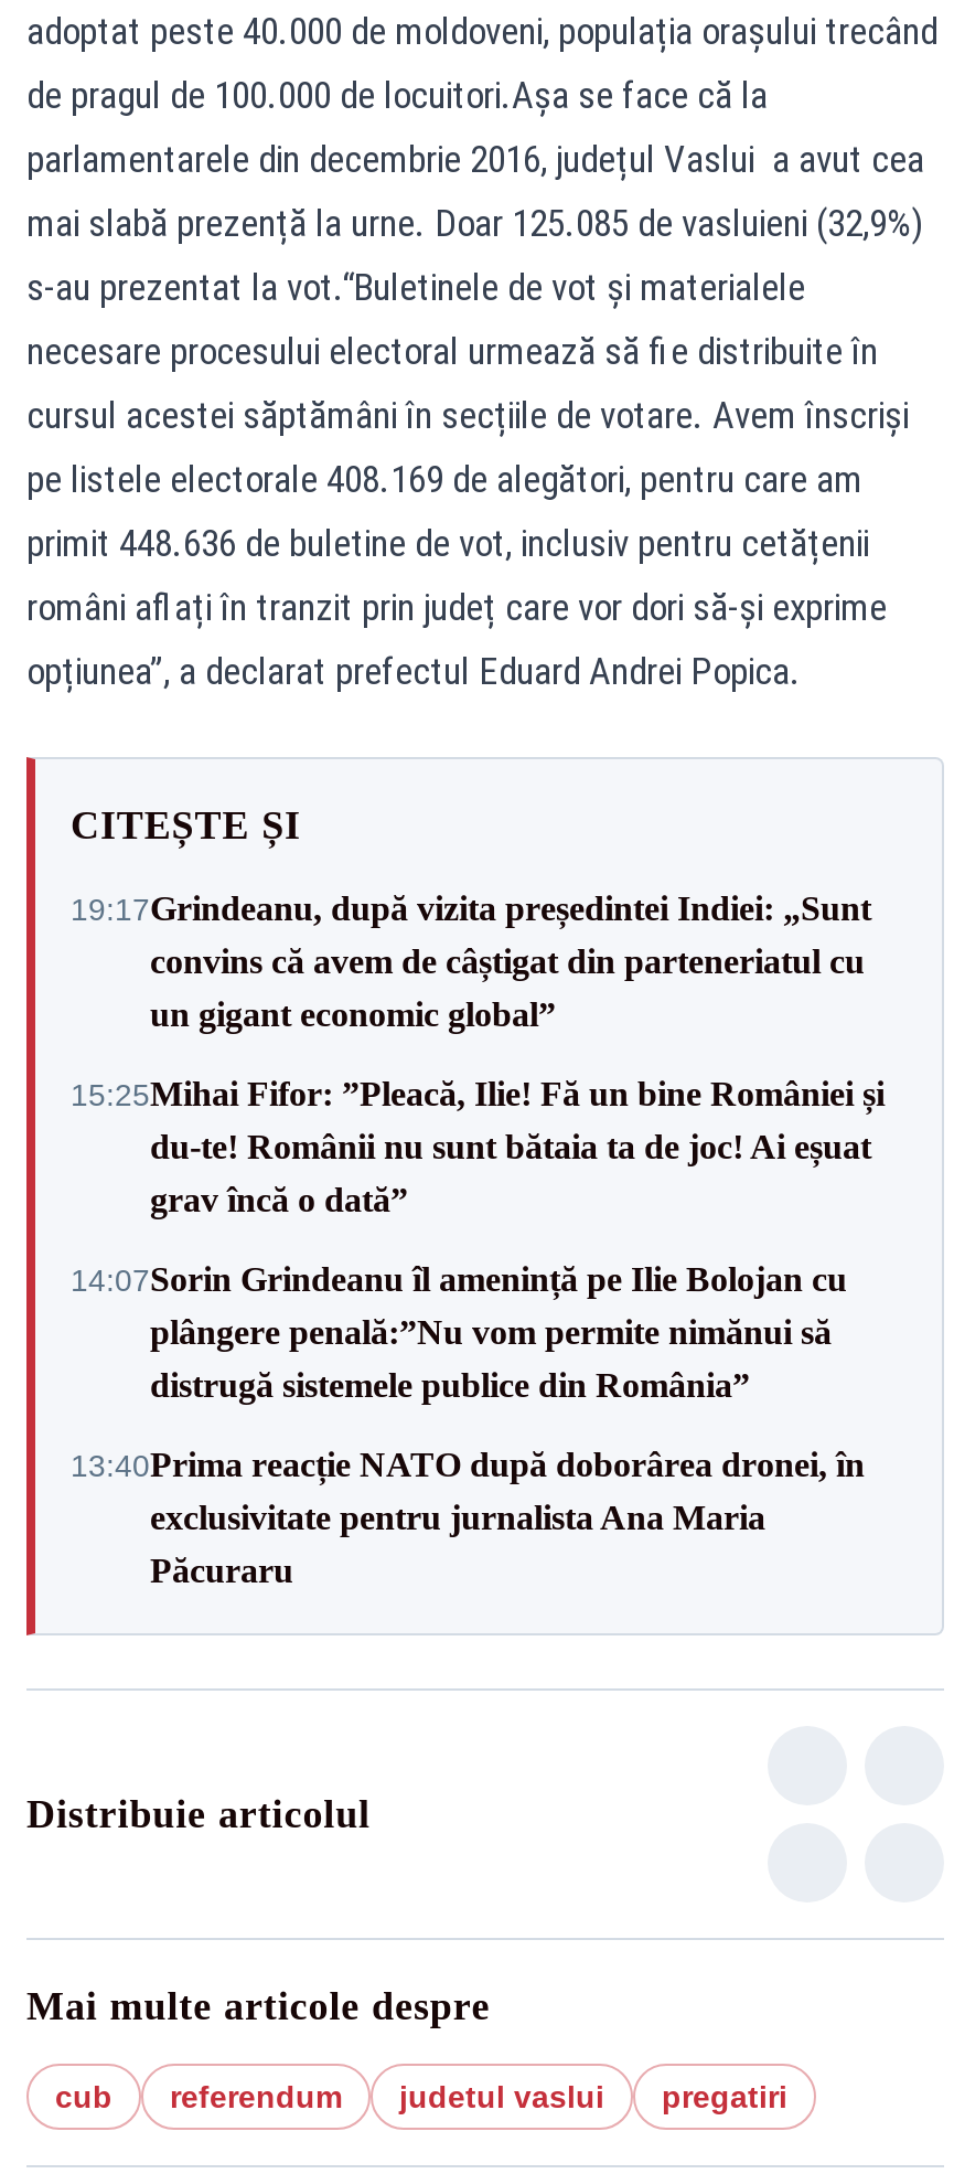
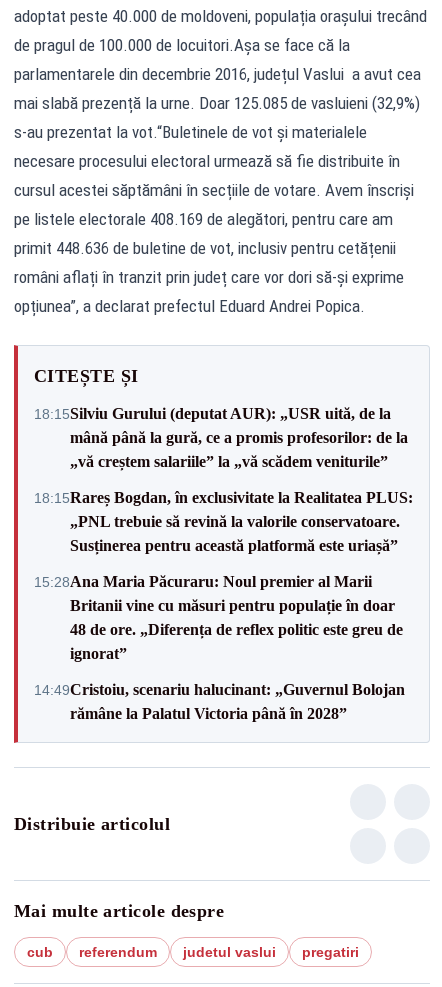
- 19:17Grindeanu, după vizita președintei Indiei: „Sunt
- convins că avem de câștigat din parteneriatul cu
- un gigant economic global”
+ 18:15Silviu Gurului (deputat AUR): „USR uită, de la
+ mână până la gură, ce a promis profesorilor: de la
+ „vă creștem salariile” la „vă scădem veniturile”

- 15:25Mihai Fifor: ”Pleacă, Ilie! Fă un bine României și
- du-te! Românii nu sunt bătaia ta de joc! Ai eșuat
- grav încă o dată”
+ 18:15Rareș Bogdan, în exclusivitate la Realitatea PLUS:
+ „PNL trebuie să revină la valorile conservatoare.
+ Susținerea pentru această platformă este uriașă”

- 14:07Sorin Grindeanu îl amenință pe Ilie Bolojan cu
- plângere penală:”Nu vom permite nimănui să
- distrugă sistemele publice din România”
+ 15:28Ana Maria Păcuraru: Noul premier al Marii
+ Britanii vine cu măsuri pentru populație în doar
+ 48 de ore. „Diferența de reflex politic este greu de
+ ignorat”

- 13:40Prima reacție NATO după doborârea dronei, în
- exclusivitate pentru jurnalista Ana Maria
- Păcuraru
+ 14:49Cristoiu, scenariu halucinant: „Guvernul Bolojan
+ rămâne la Palatul Victoria până în 2028”
